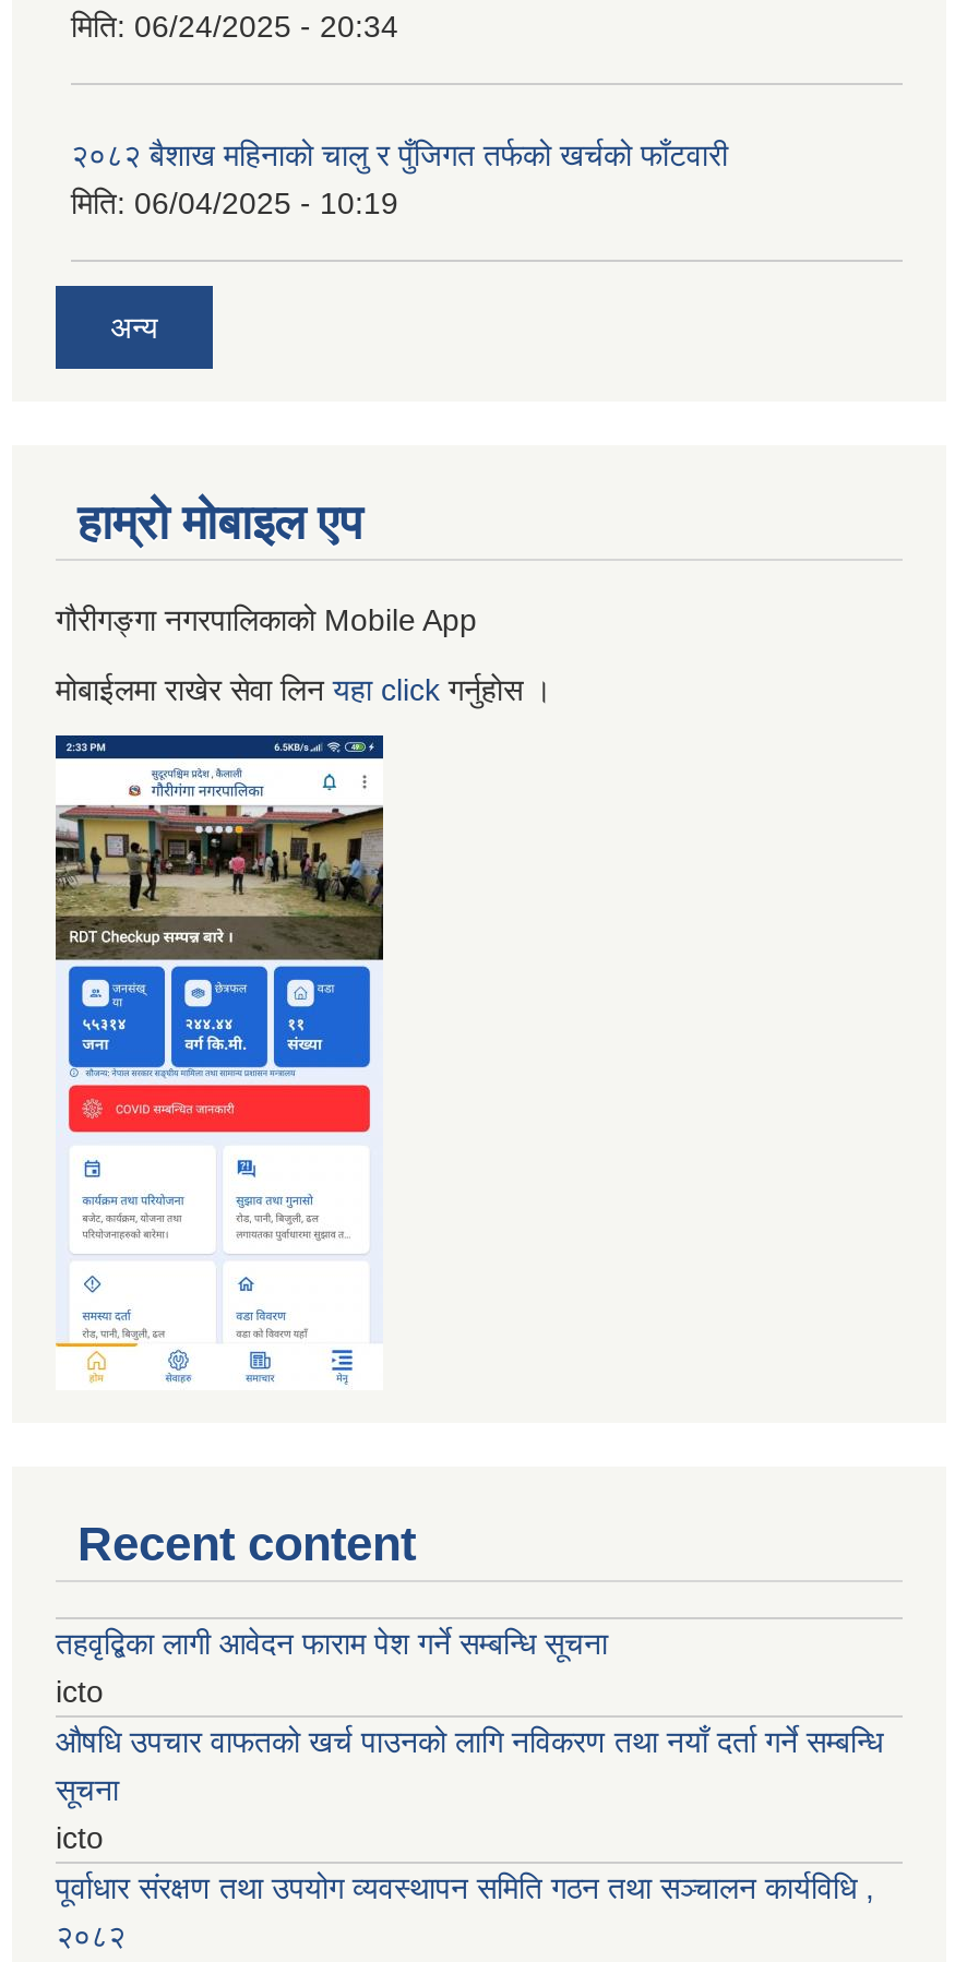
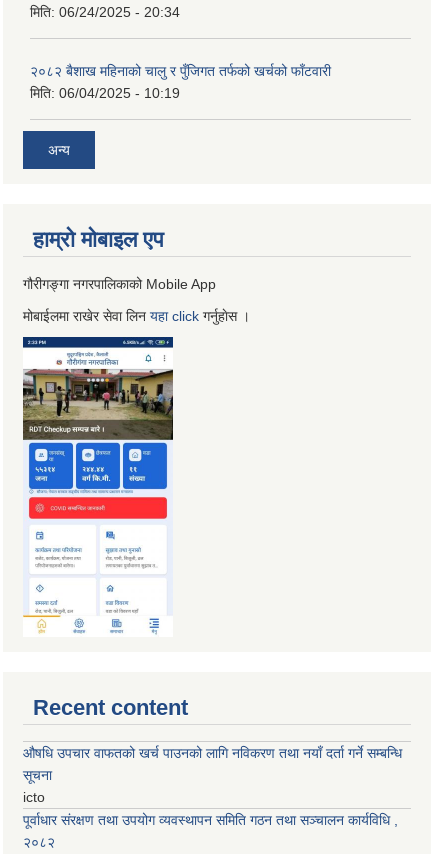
- तहवृद्बिका लागी आवेदन फाराम पेश गर्ने सम्बन्धि सूचना
- icto
